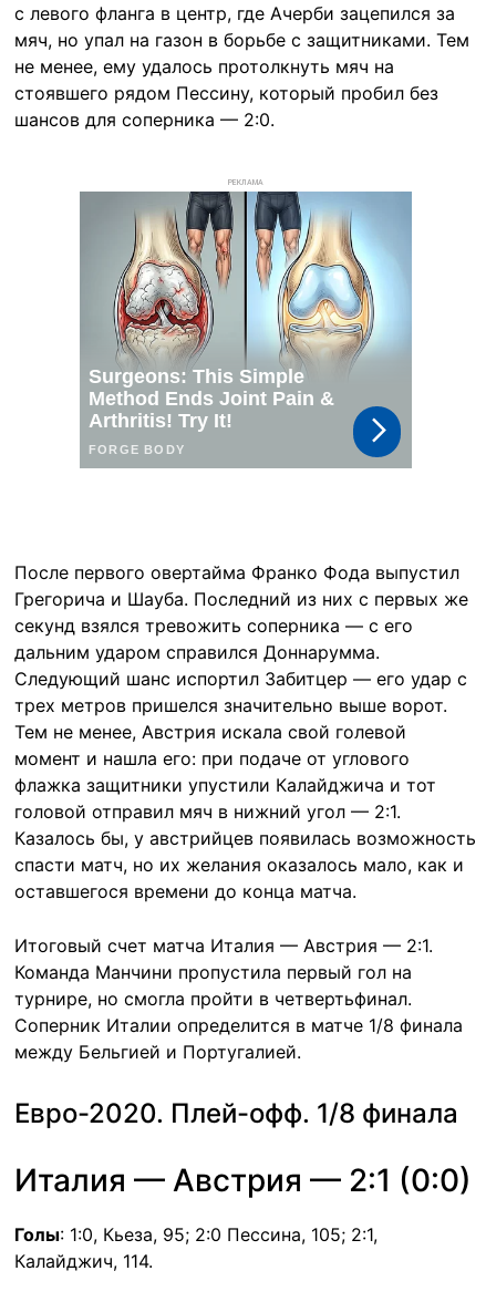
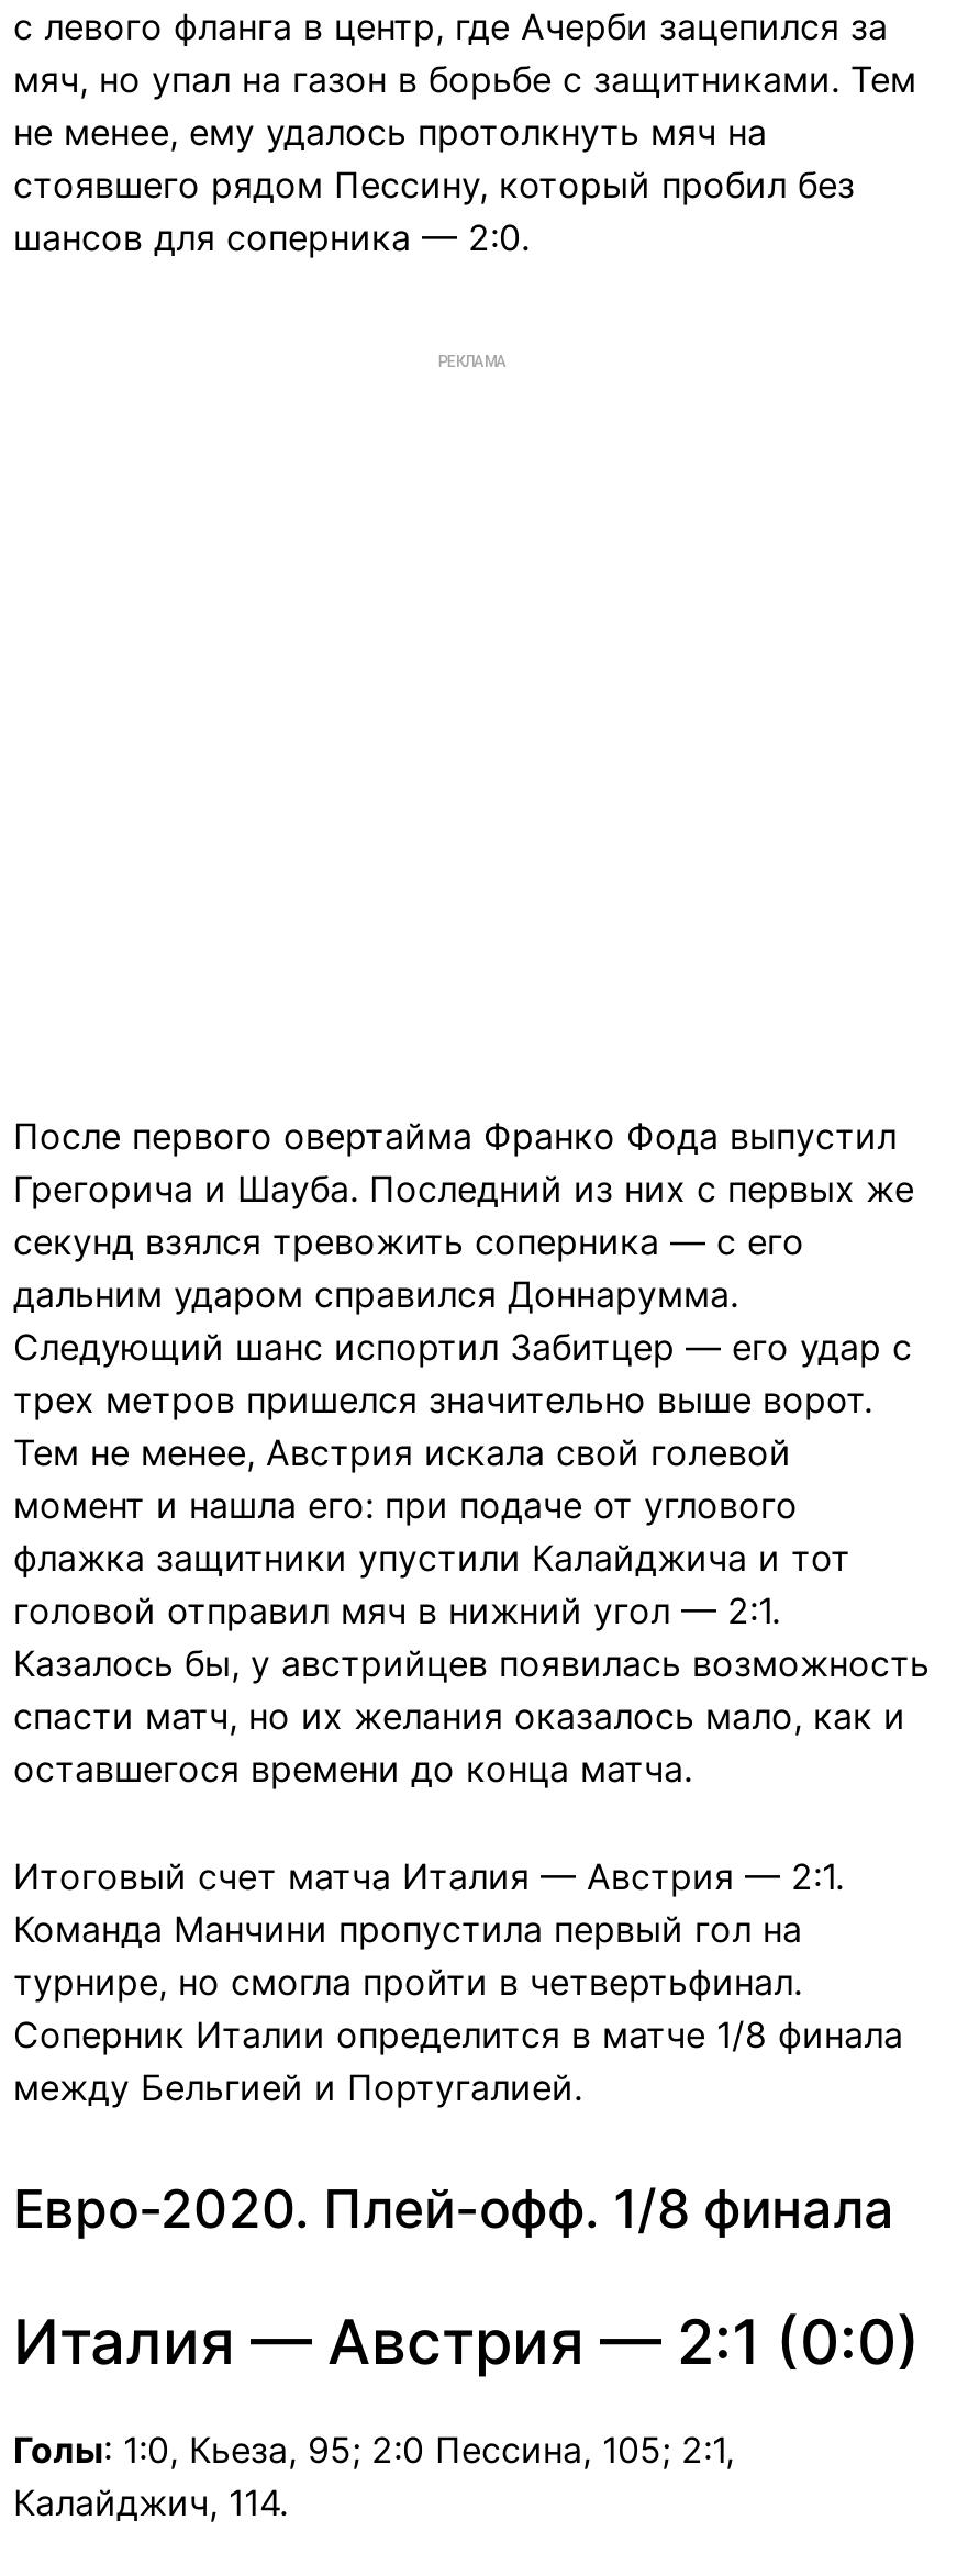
- [image]
